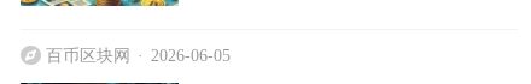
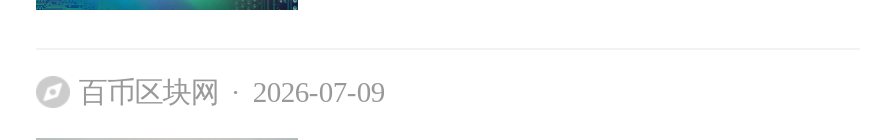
- 百币区块网 2026-06-05
+ 百币区块网 2026-07-09
